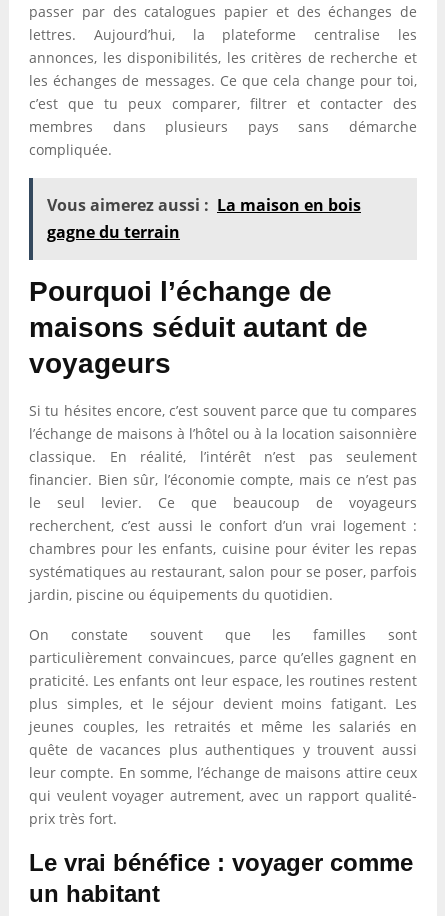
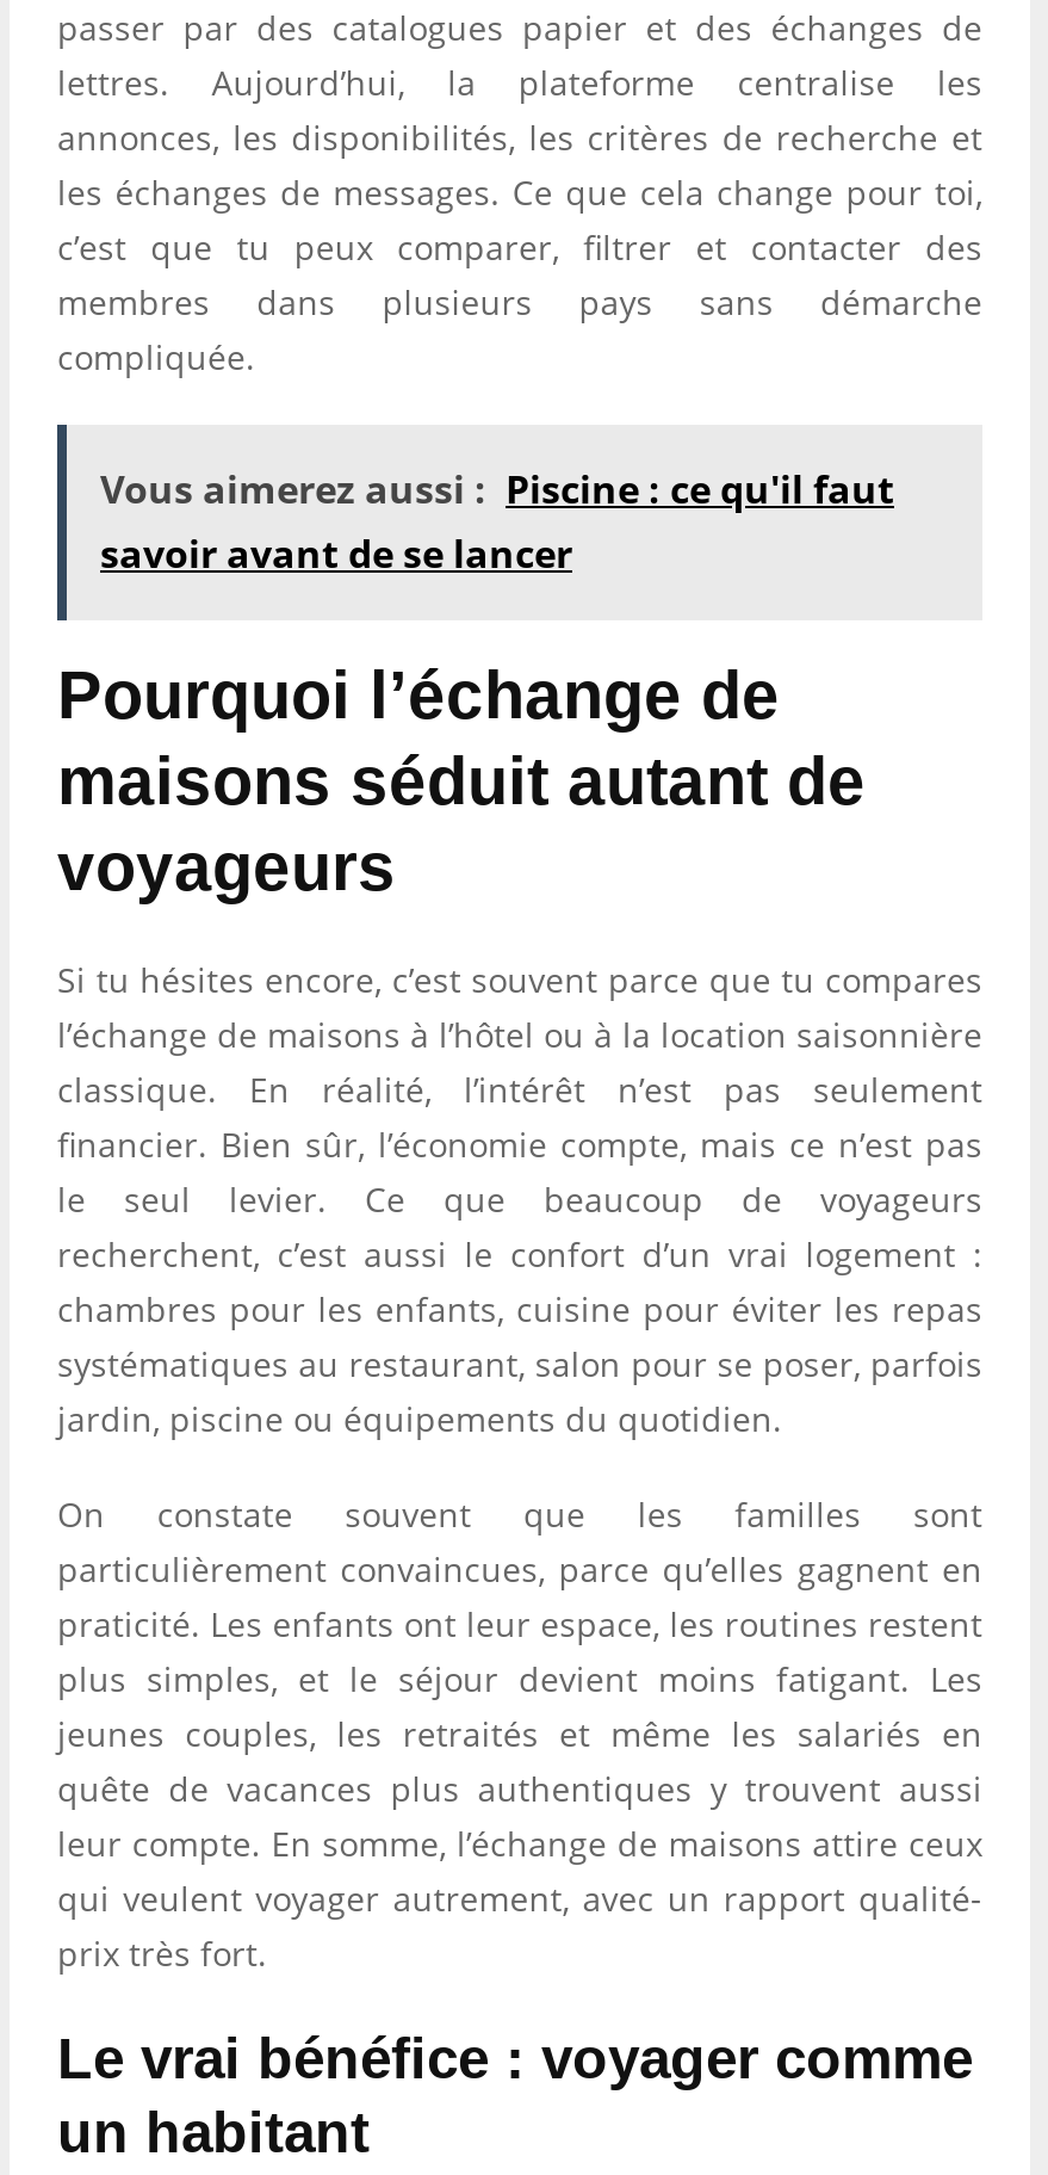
- Vous aimerez aussi : La maison en bois
- gagne du terrain
+ Vous aimerez aussi : Piscine : ce qu'il faut
+ savoir avant de se lancer
